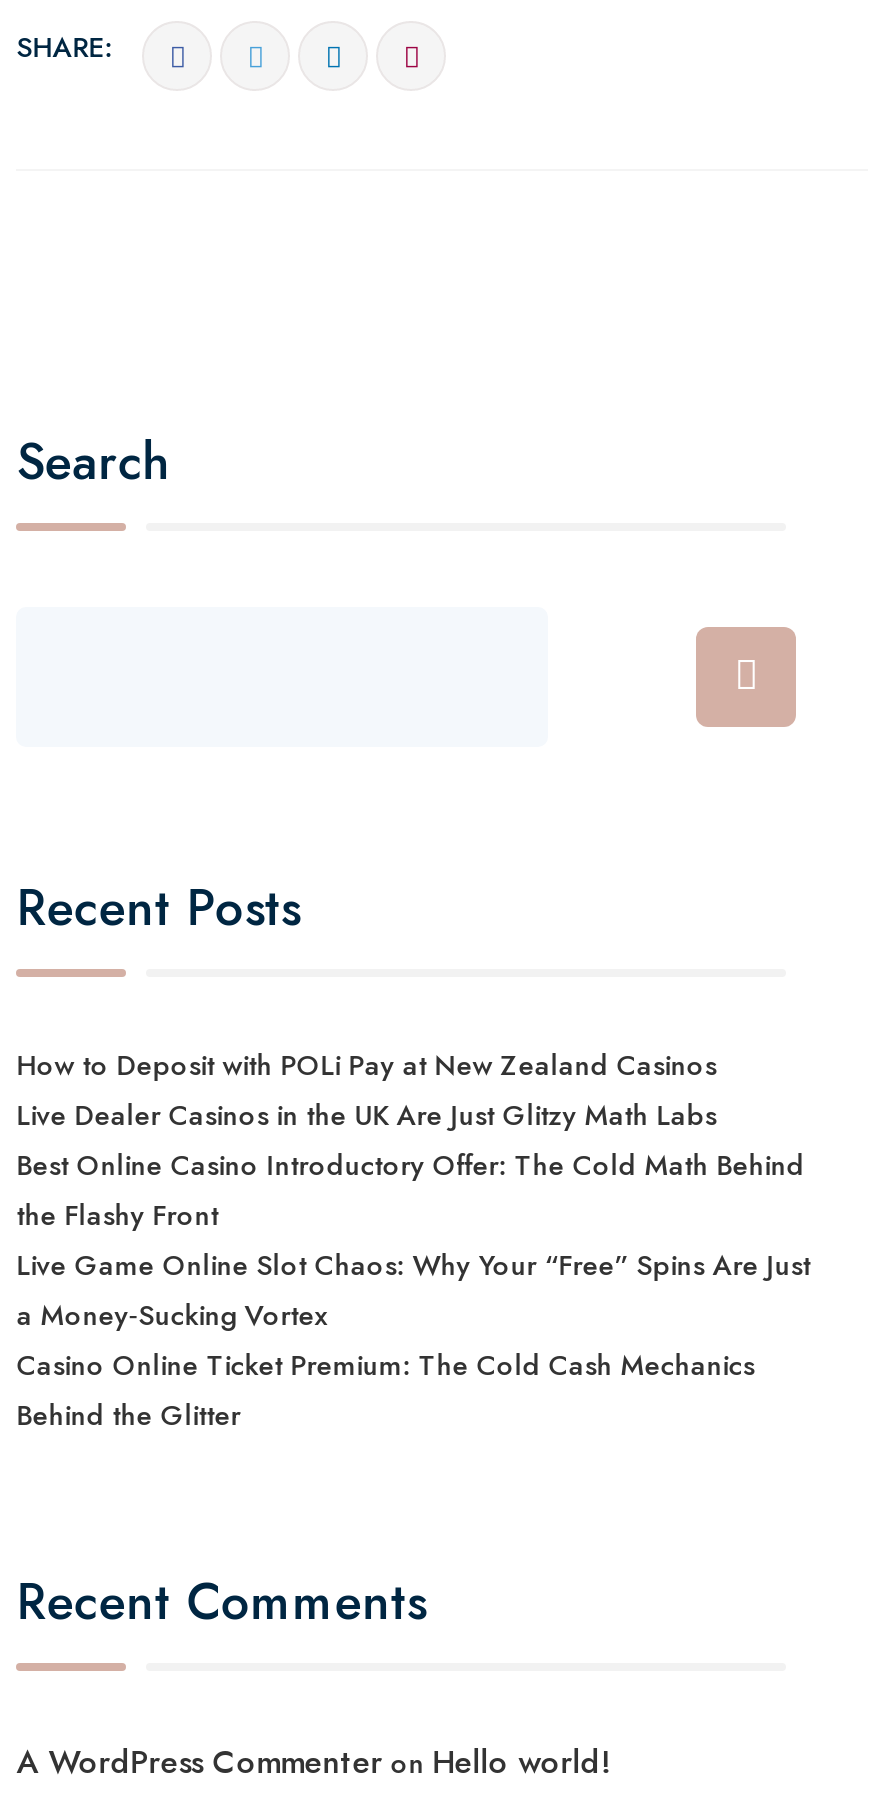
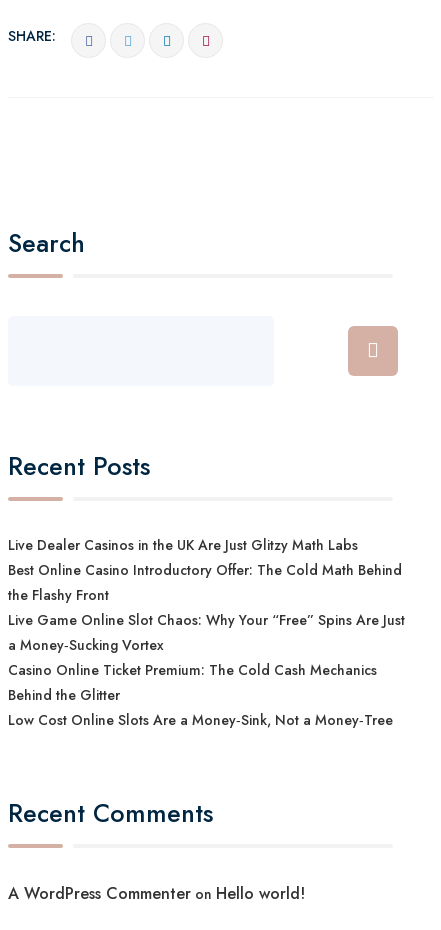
- How to Deposit with POLi Pay at New Zealand Casinos

moved up: Live Dealer Casinos in the UK Are Just Glitzy Math Labs | Best Online Casino Introductory Offer: The Cold Math Behind | the Flashy Front | Live Game Online Slot Chaos: Why Your “Free” Spins Are Just | a Money‑Sucking Vortex | Casino Online Ticket Premium: The Cold Cash Mechanics | Behind the Glitter

+ Low Cost Online Slots Are a Money‑Sink, Not a Money‑Tree
